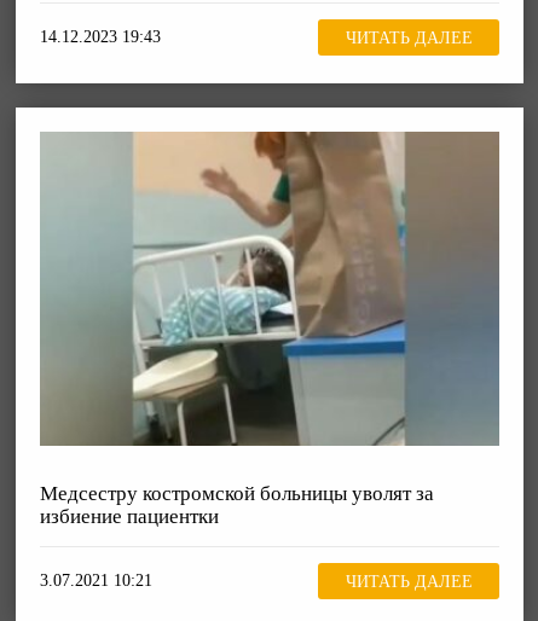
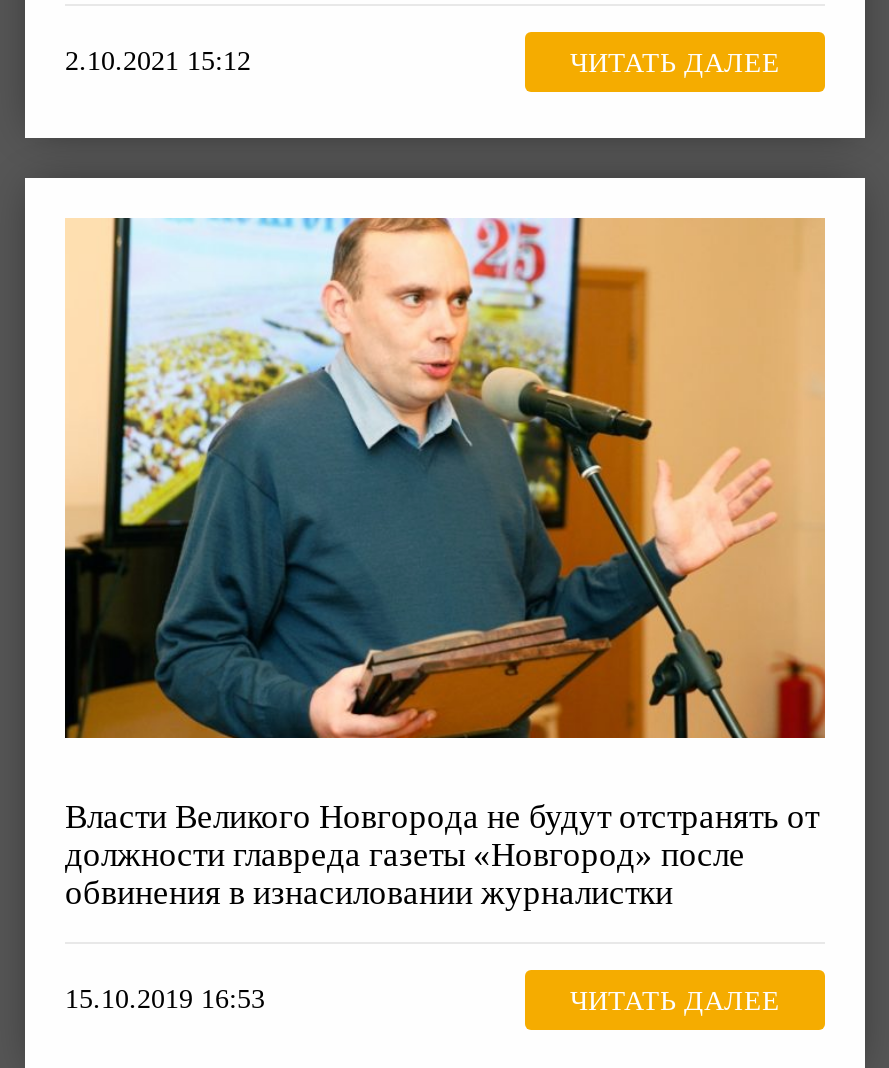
- 14.12.2023 19:43
+ 2.10.2021 15:12

- [image]
- Медсестру костромской больницы уволят за
- избиение пациентки
+ [image]
+ Власти Великого Новгорода не будут отстранять от
+ должности главреда газеты «Новгород» после
+ обвинения в изнасиловании журналистки

- 3.07.2021 10:21
+ 15.10.2019 16:53
